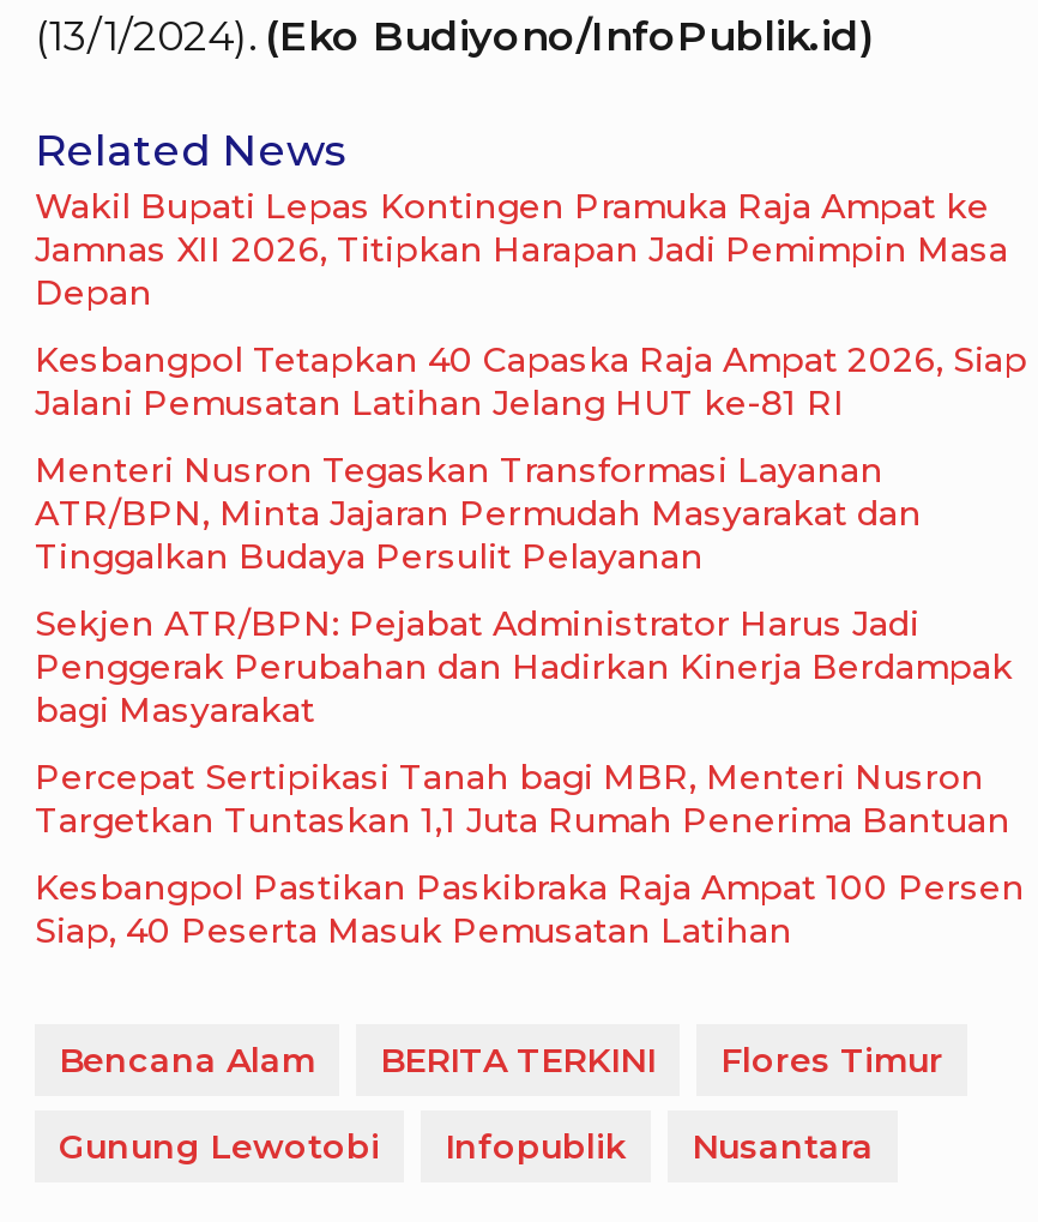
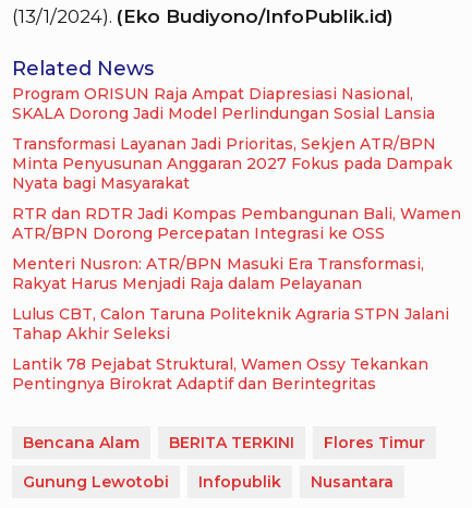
- Wakil Bupati Lepas Kontingen Pramuka Raja Ampat ke
- Jamnas XII 2026, Titipkan Harapan Jadi Pemimpin Masa
- Depan
+ Program ORISUN Raja Ampat Diapresiasi Nasional,
+ SKALA Dorong Jadi Model Perlindungan Sosial Lansia

- Kesbangpol Tetapkan 40 Capaska Raja Ampat 2026, Siap
- Jalani Pemusatan Latihan Jelang HUT ke-81 RI
+ Transformasi Layanan Jadi Prioritas, Sekjen ATR/BPN
+ Minta Penyusunan Anggaran 2027 Fokus pada Dampak
+ Nyata bagi Masyarakat

- Menteri Nusron Tegaskan Transformasi Layanan
- ATR/BPN, Minta Jajaran Permudah Masyarakat dan
- Tinggalkan Budaya Persulit Pelayanan
+ RTR dan RDTR Jadi Kompas Pembangunan Bali, Wamen
+ ATR/BPN Dorong Percepatan Integrasi ke OSS

- Sekjen ATR/BPN: Pejabat Administrator Harus Jadi
- Penggerak Perubahan dan Hadirkan Kinerja Berdampak
- bagi Masyarakat
+ Menteri Nusron: ATR/BPN Masuki Era Transformasi,
+ Rakyat Harus Menjadi Raja dalam Pelayanan

- Percepat Sertipikasi Tanah bagi MBR, Menteri Nusron
- Targetkan Tuntaskan 1,1 Juta Rumah Penerima Bantuan
+ Lulus CBT, Calon Taruna Politeknik Agraria STPN Jalani
+ Tahap Akhir Seleksi

- Kesbangpol Pastikan Paskibraka Raja Ampat 100 Persen
- Siap, 40 Peserta Masuk Pemusatan Latihan
+ Lantik 78 Pejabat Struktural, Wamen Ossy Tekankan
+ Pentingnya Birokrat Adaptif dan Berintegritas
